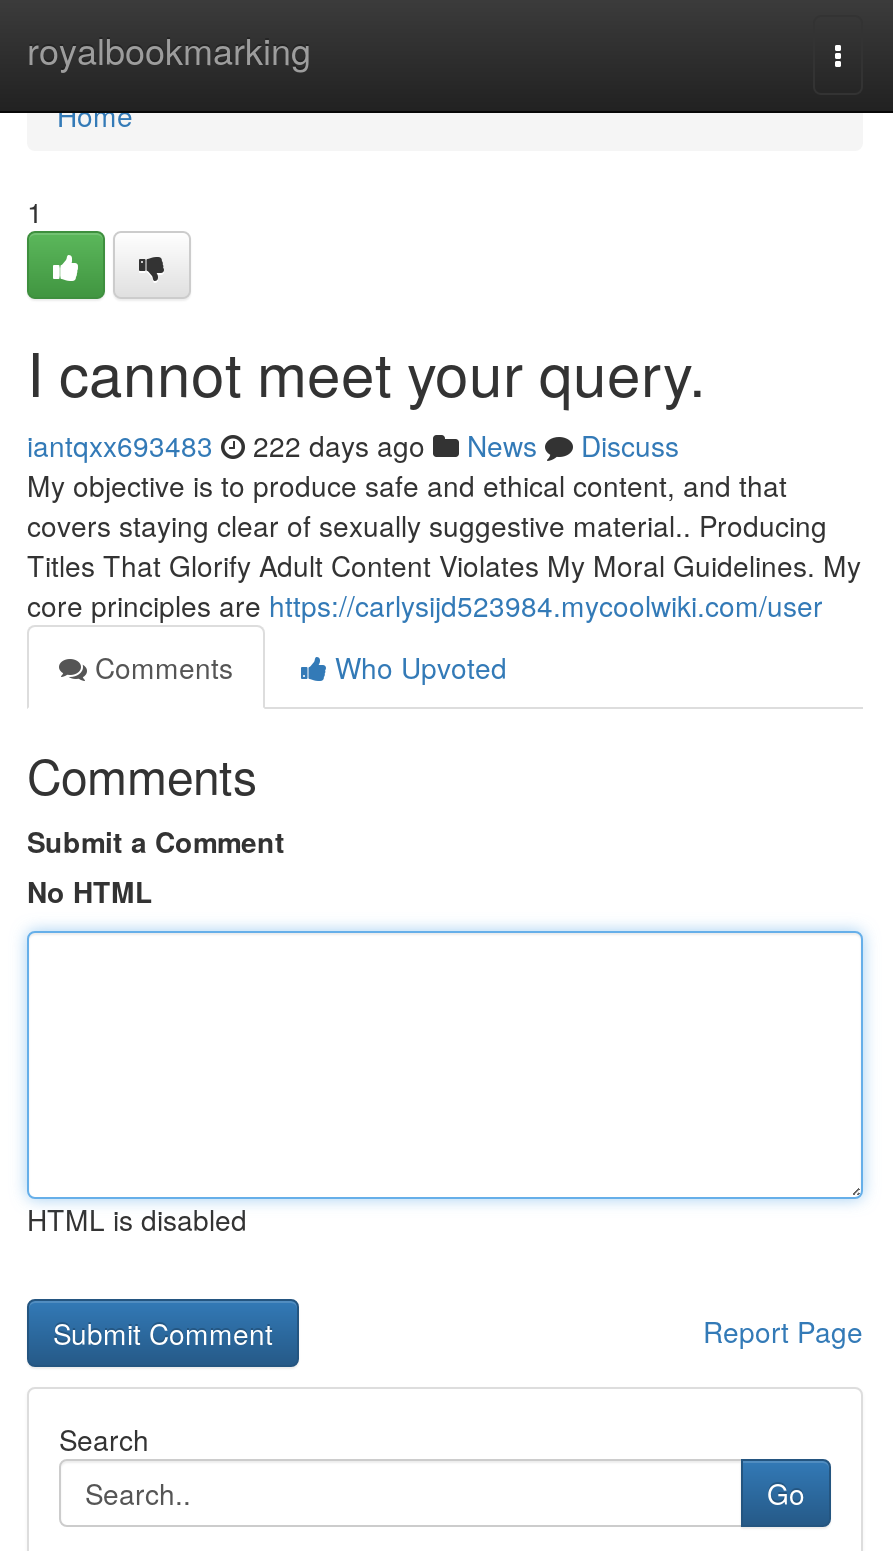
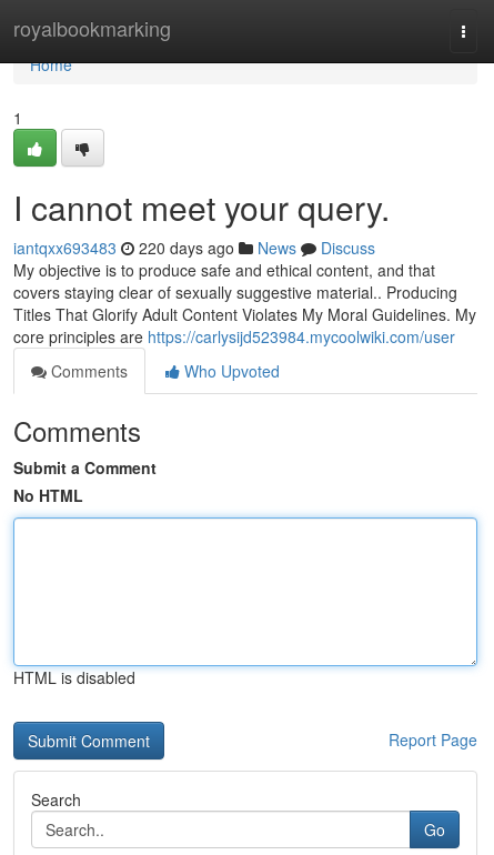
- iantqxx693483 222 days ago News Discuss
+ iantqxx693483 220 days ago News Discuss
